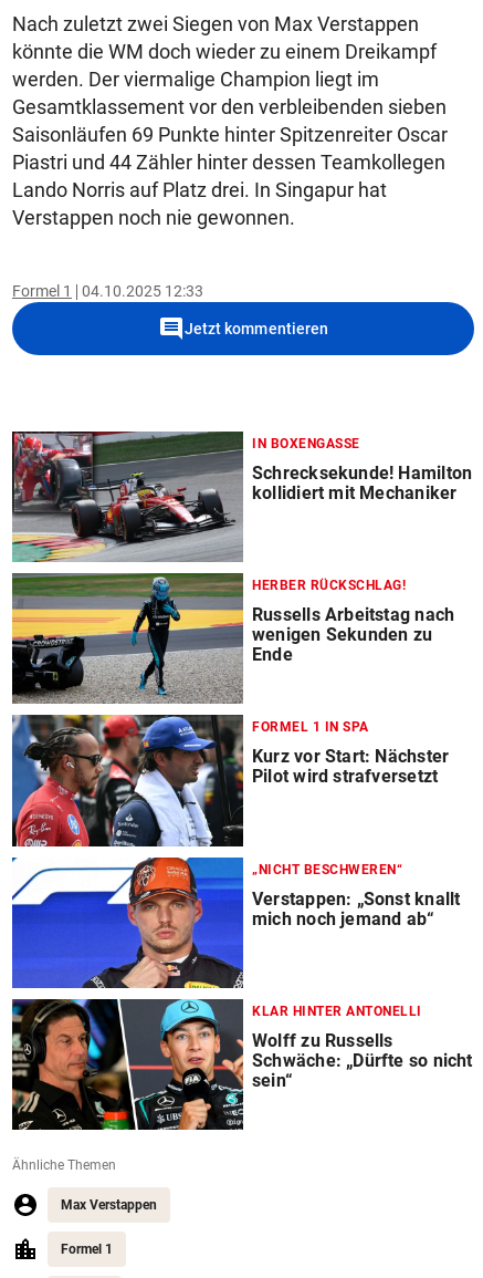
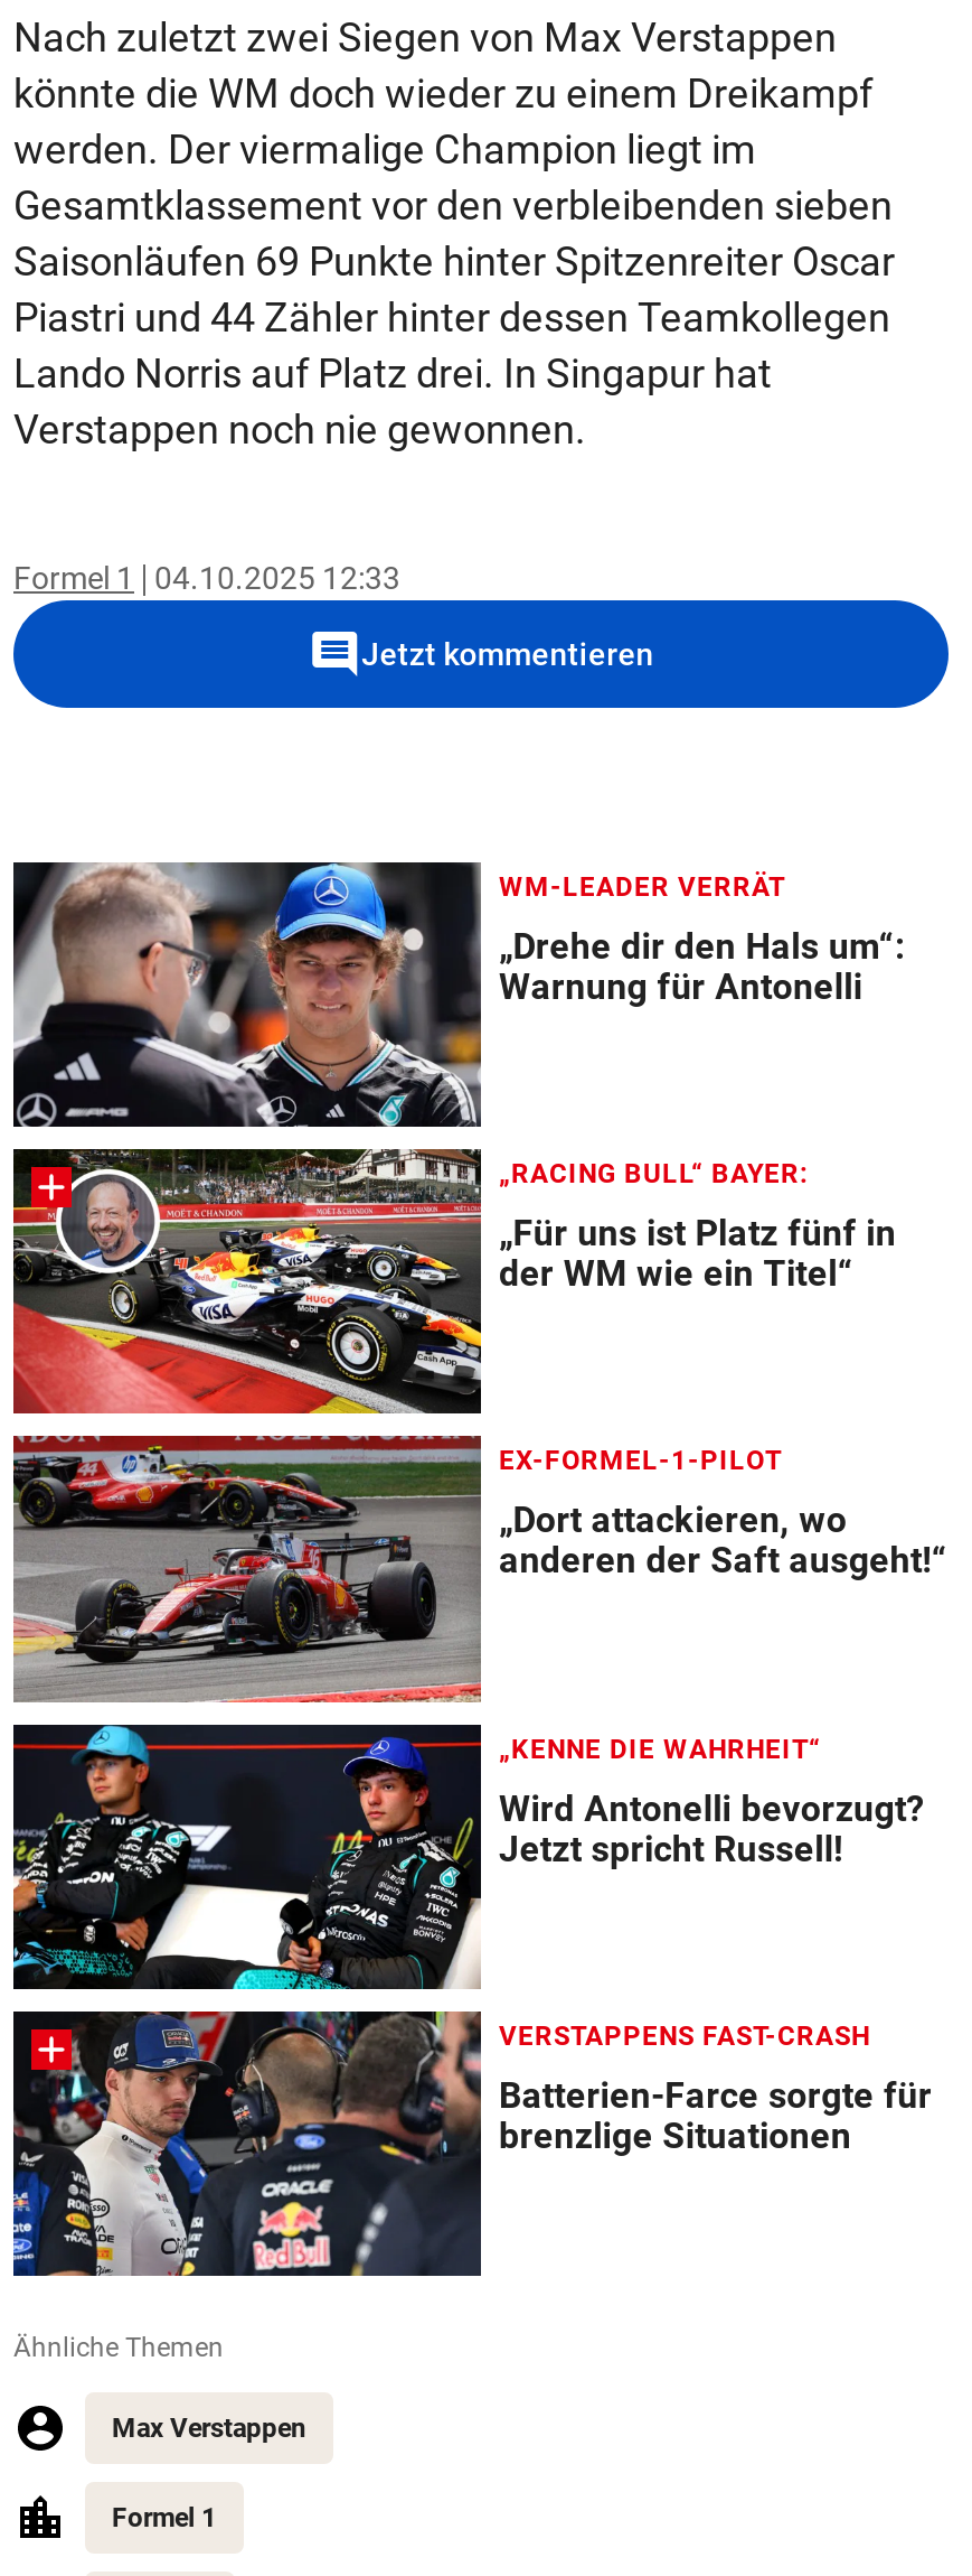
- [image]
- IN BOXENGASSE
+ [image]
+ WM-LEADER VERRÄT

- Schrecksekunde! Hamilton
- kollidiert mit Mechaniker
+ „Drehe dir den Hals um“:
+ Warnung für Antonelli

- [image]
- HERBER RÜCKSCHLAG!
+ [image]
+ „RACING BULL“ BAYER:

- Russells Arbeitstag nach
- wenigen Sekunden zu
- Ende
+ „Für uns ist Platz fünf in
+ der WM wie ein Titel“

- [image]
- FORMEL 1 IN SPA
+ [image]
+ EX-FORMEL-1-PILOT

- Kurz vor Start: Nächster
- Pilot wird strafversetzt
+ „Dort attackieren, wo
+ anderen der Saft ausgeht!“

- [image]
- „NICHT BESCHWEREN“
+ [image]
+ „KENNE DIE WAHRHEIT“

- Verstappen: „Sonst knallt
- mich noch jemand ab“
+ Wird Antonelli bevorzugt?
+ Jetzt spricht Russell!

- [image]
- KLAR HINTER ANTONELLI
+ [image]
+ VERSTAPPENS FAST-CRASH

- Wolff zu Russells
- Schwäche: „Dürfte so nicht
- sein“
+ Batterien-Farce sorgte für
+ brenzlige Situationen
